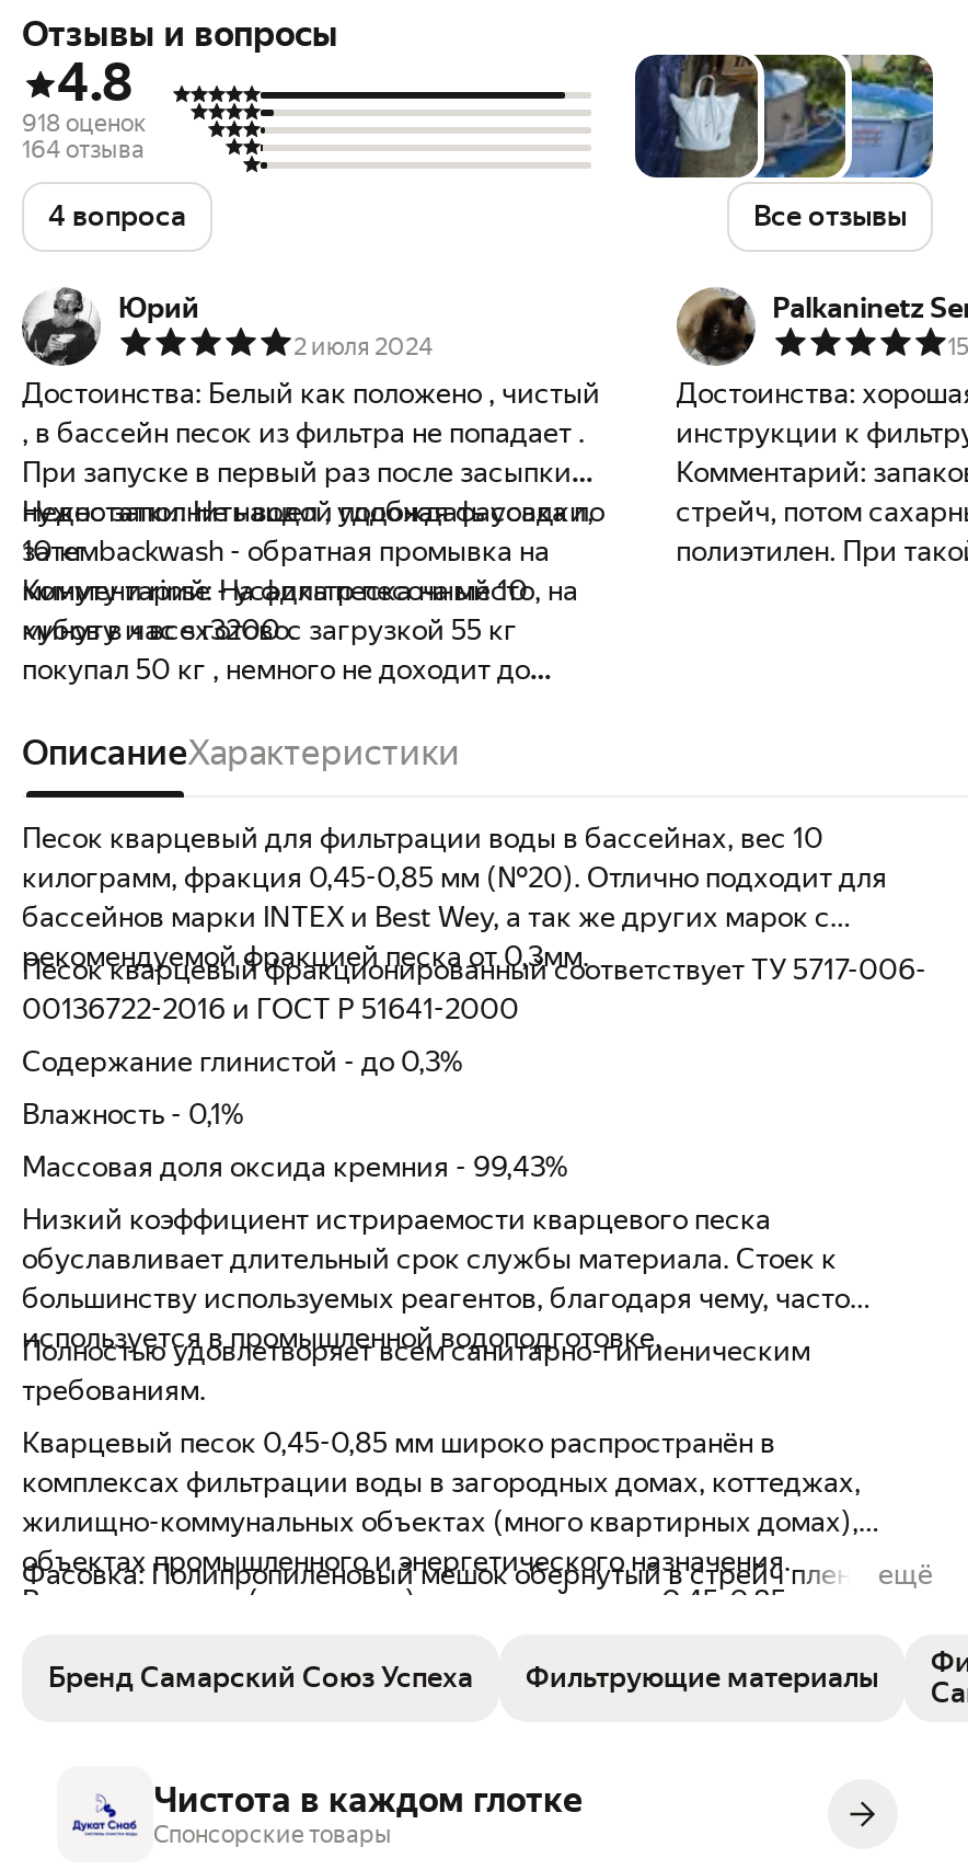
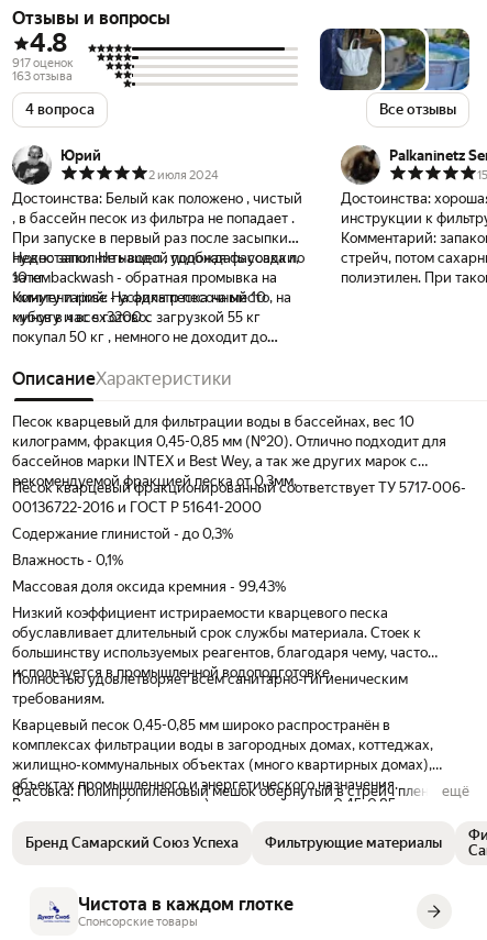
- 918 оценок
+ 917 оценок

- 164 отзыва
+ 163 отзыва
